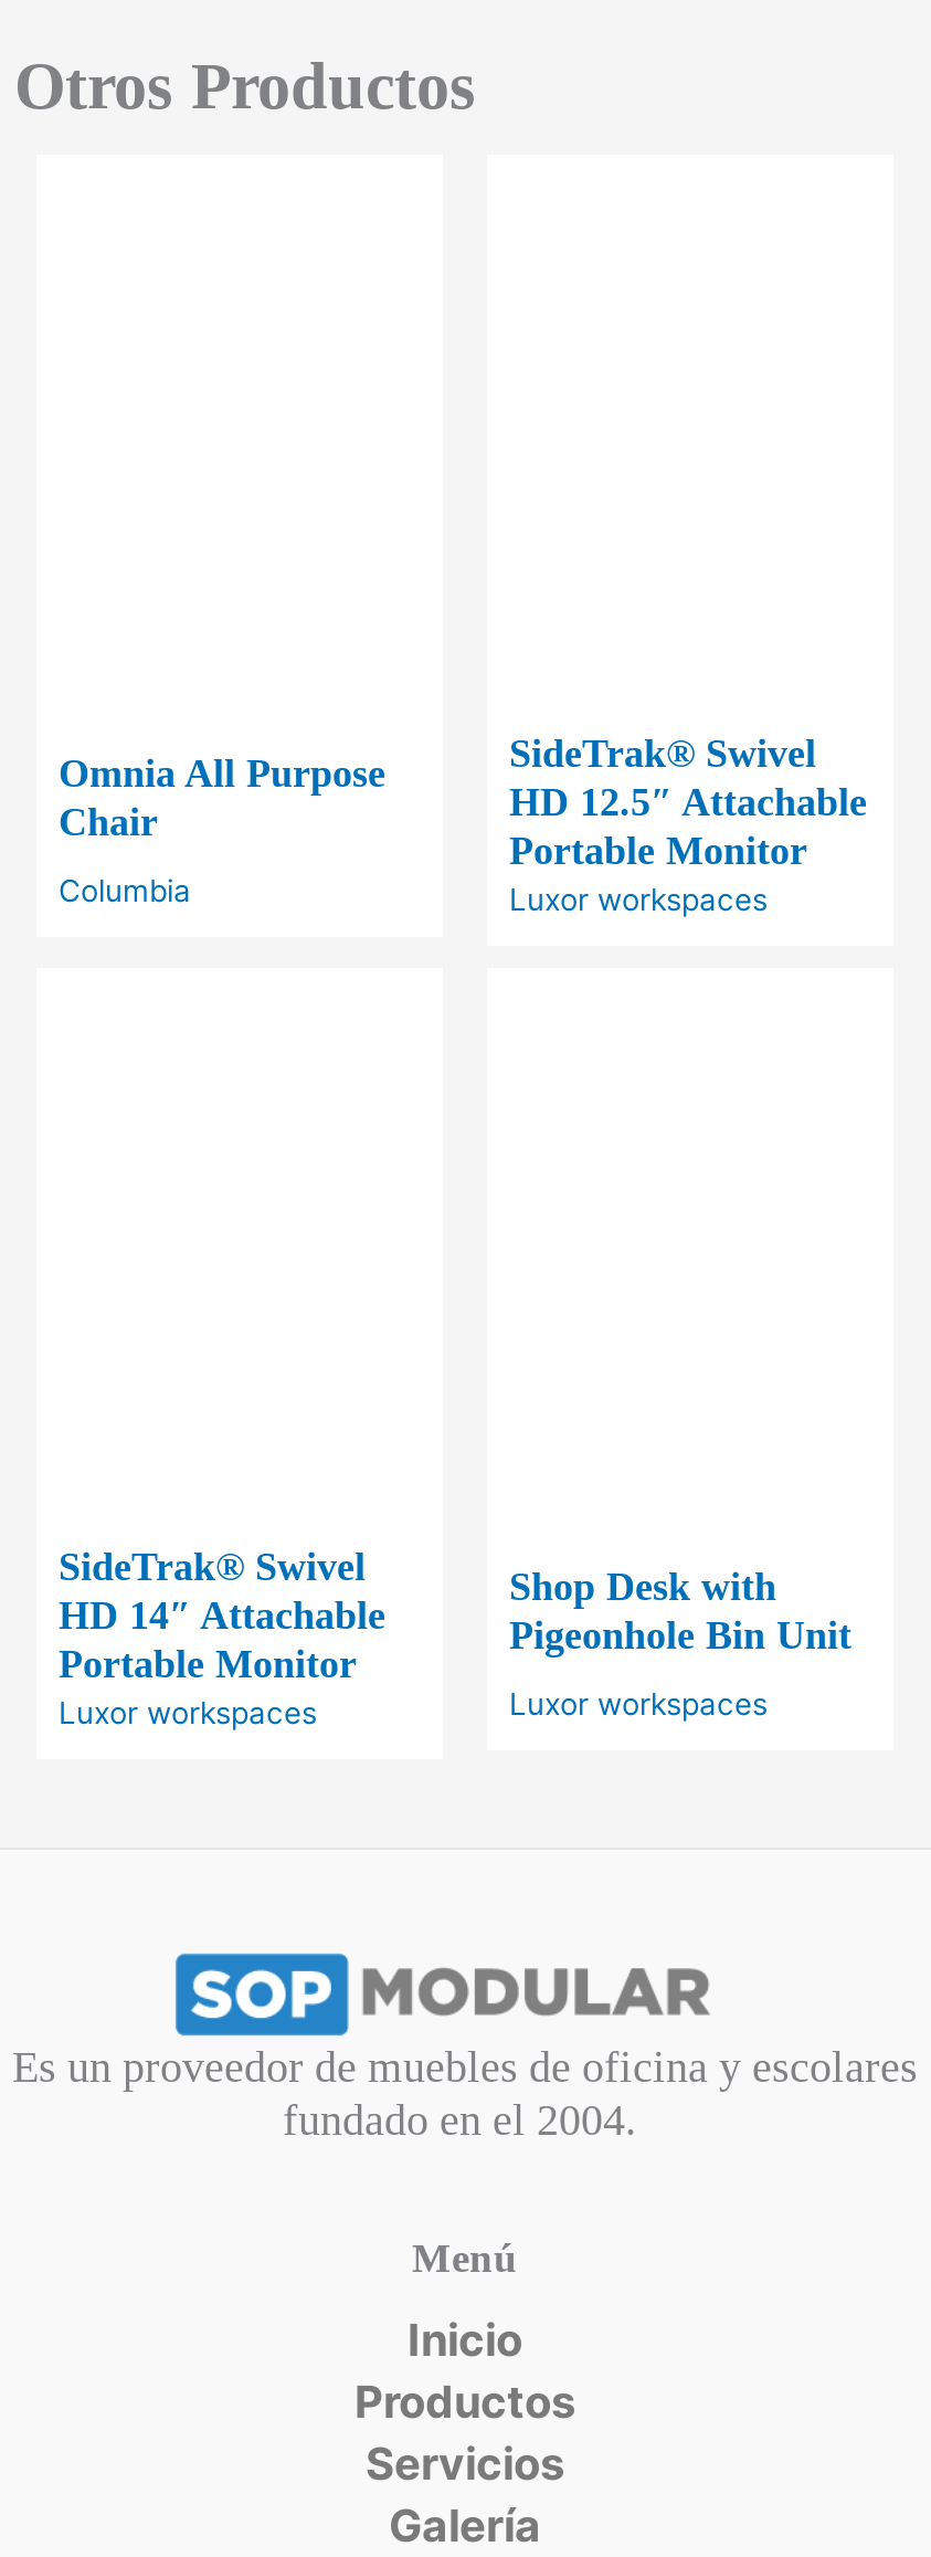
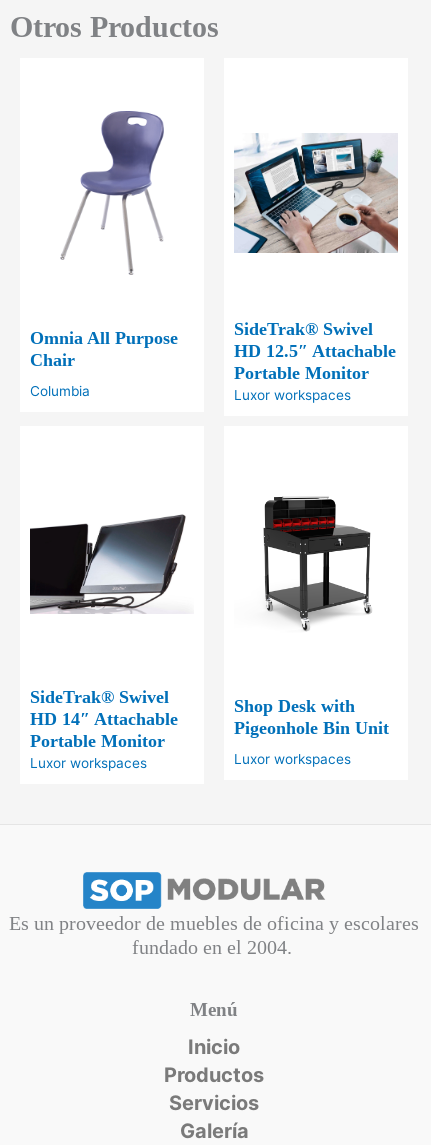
+ [image]

+ [image]

+ [image]

+ [image]
